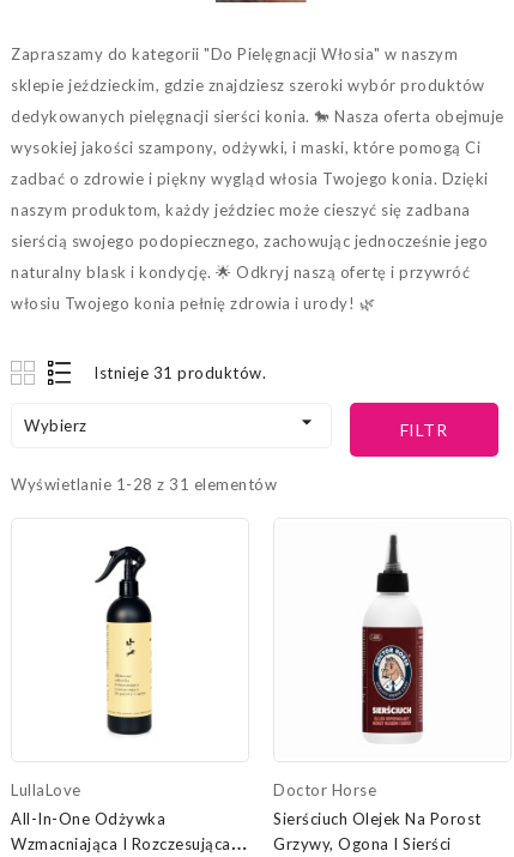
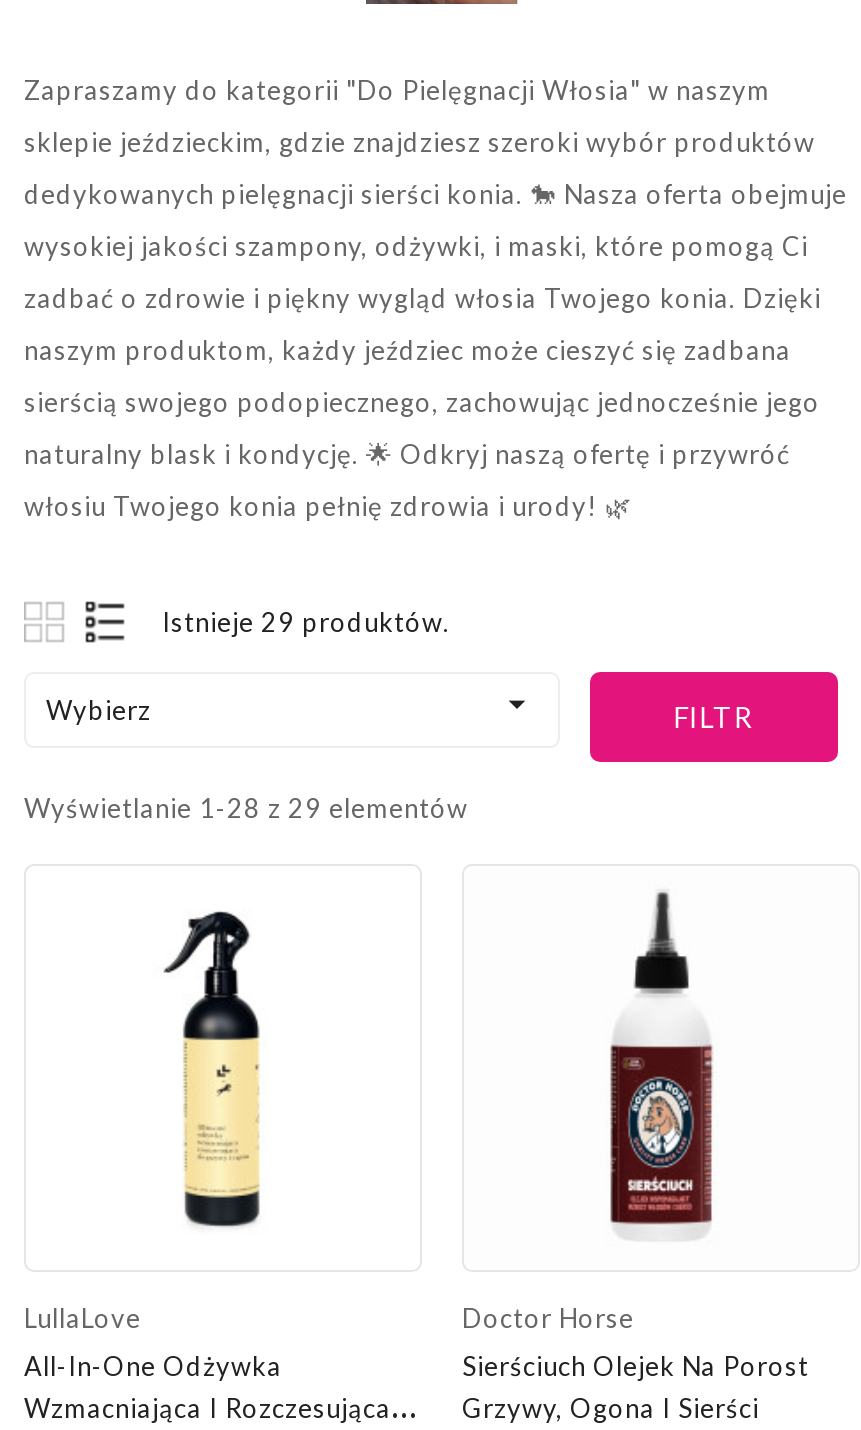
- Istnieje 31 produktów.
+ Istnieje 29 produktów.

- Wyświetlanie 1-28 z 31 elementów
+ Wyświetlanie 1-28 z 29 elementów
